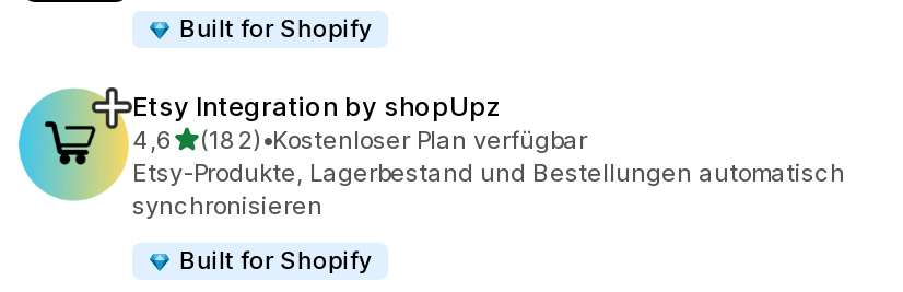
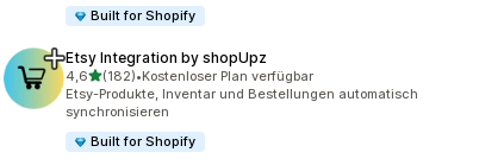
- Etsy-Produkte, Lagerbestand und Bestellungen automatisch
+ Etsy-Produkte, Inventar und Bestellungen automatisch
